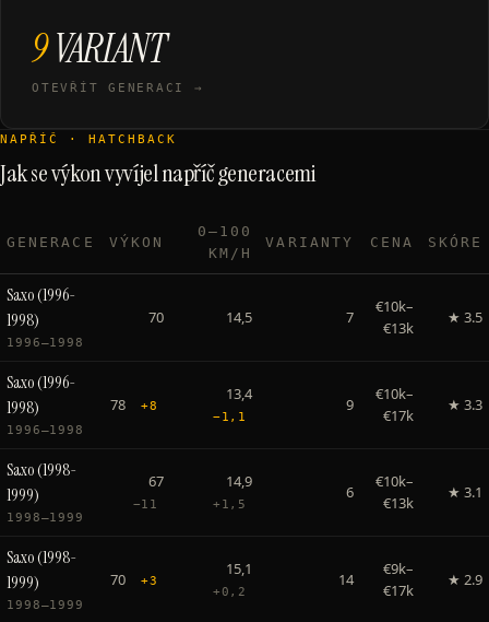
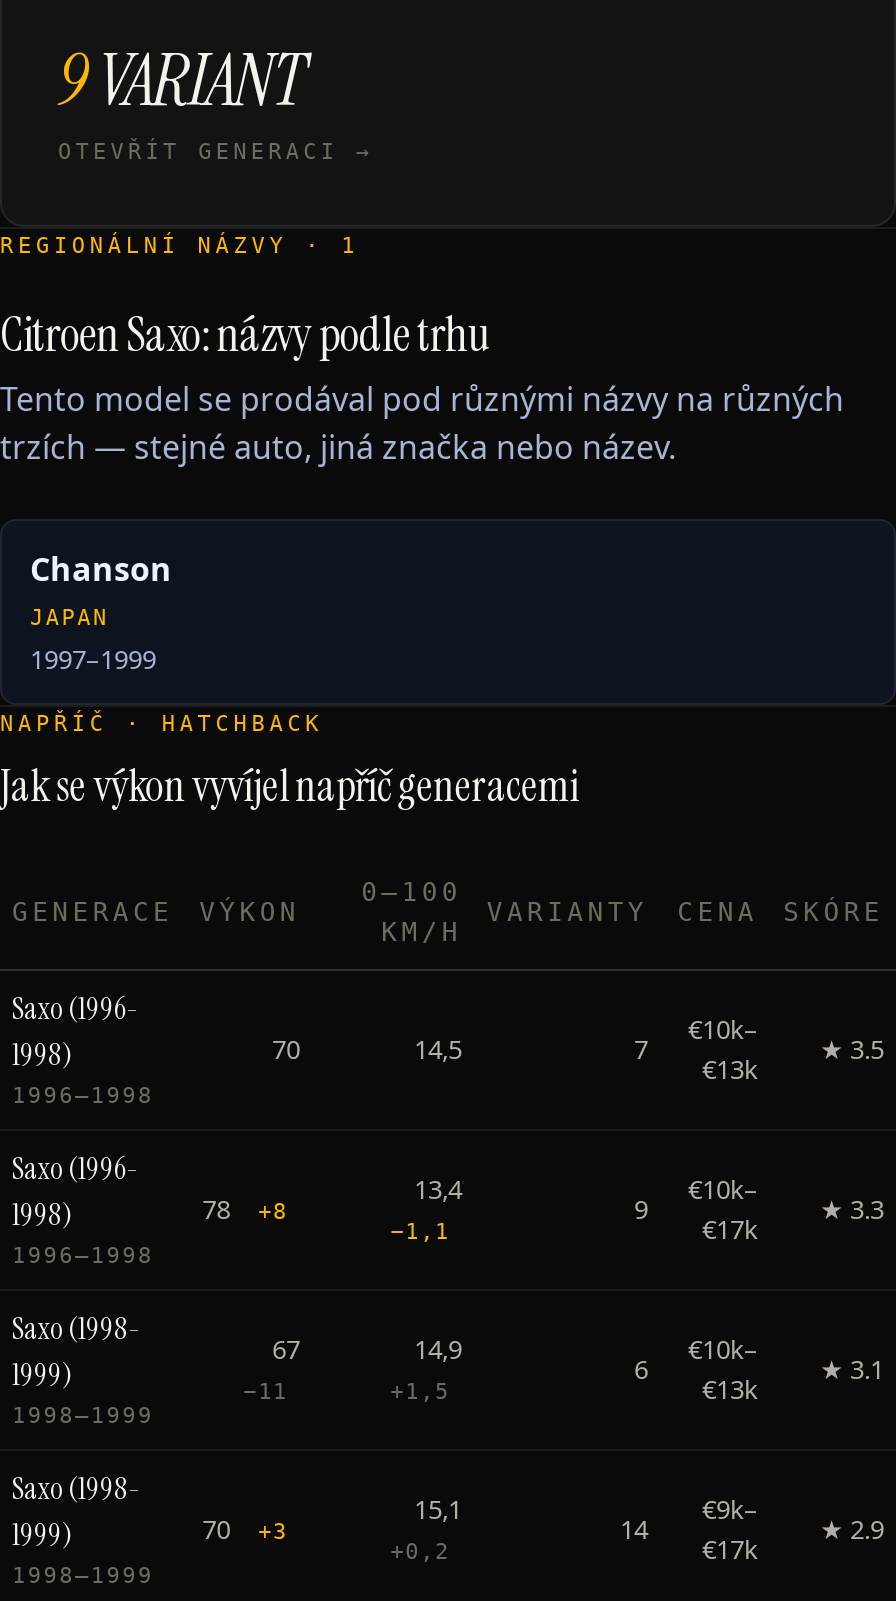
+ REGIONÁLNÍ NÁZVY · 1
+ Citroen Saxo: názvy podle trhu
+ Tento model se prodával pod různými názvy na různých
+ trzích — stejné auto, jiná značka nebo název.
+ Chanson
+ JAPAN
+ 1997–1999
